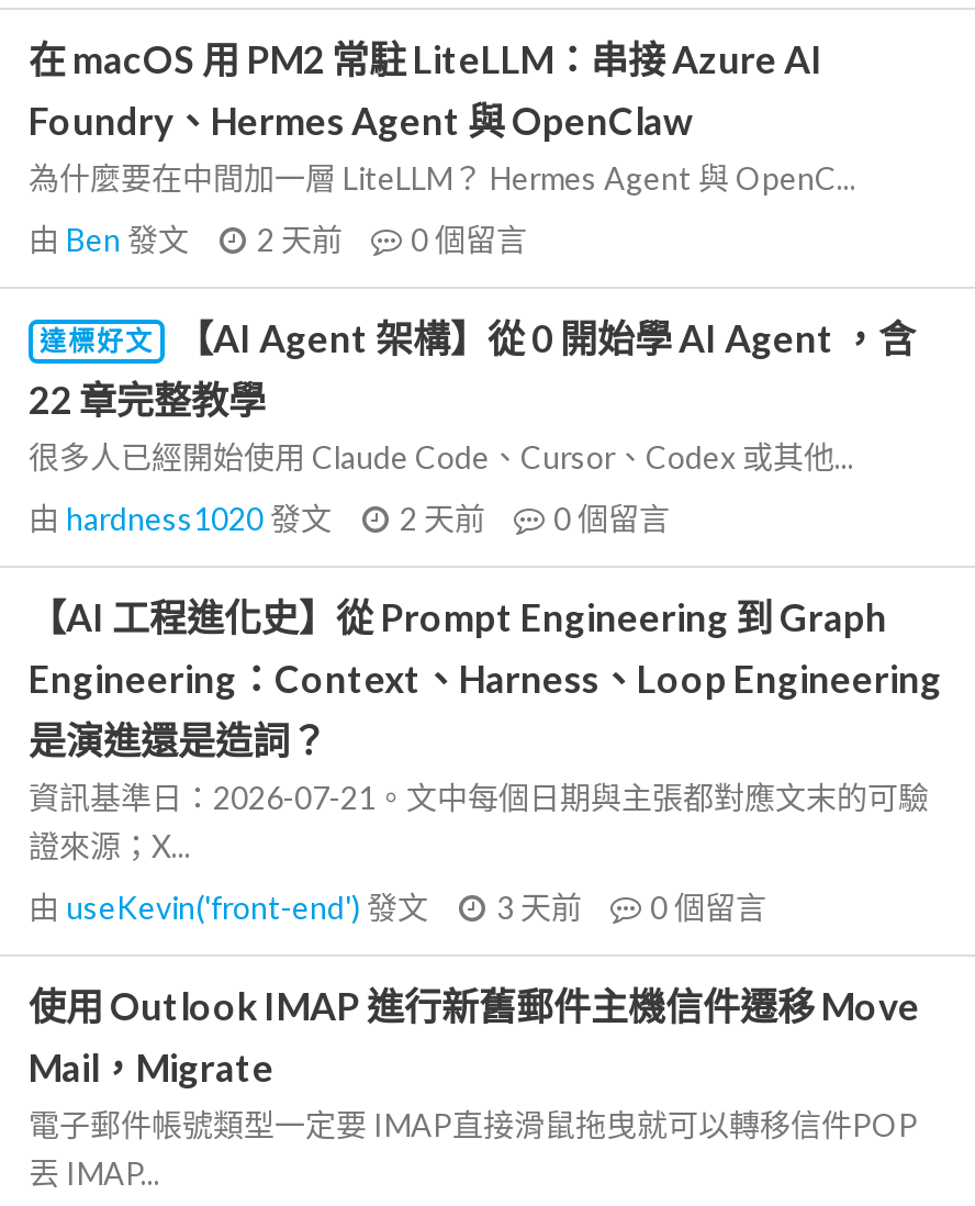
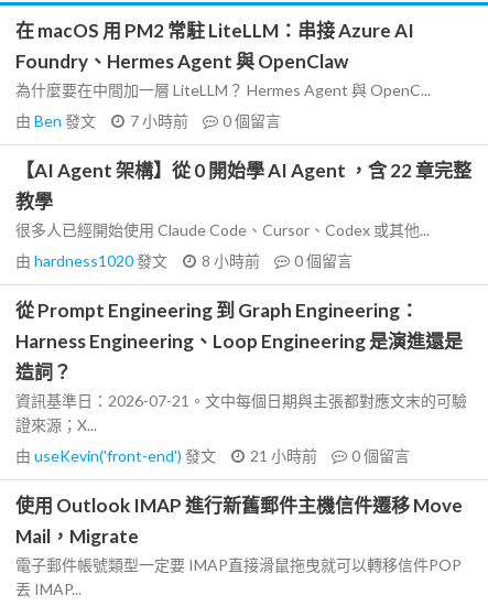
- 由Ben發文 2 天前 0個留言
+ 由Ben發文 7 小時前 0個留言

- 達標好文
- 【AI Agent 架構】從 0 開始學 AI Agent ，含
- 22 章完整教學
+ 【AI Agent 架構】從 0 開始學 AI Agent ，含 22 章完整
+ 教學

- 由hardness1020發文 2 天前 0個留言
+ 由hardness1020發文 8 小時前 0個留言

- 【AI 工程進化史】從 Prompt Engineering 到 Graph
- Engineering：Context、Harness、Loop Engineering
- 是演進還是造詞？
+ 從 Prompt Engineering 到 Graph Engineering：
+ Harness Engineering、Loop Engineering 是演進還是
+ 造詞？

- 由useKevin('front-end')發文 3 天前 0個留言
+ 由useKevin('front-end')發文 21 小時前 0個留言
